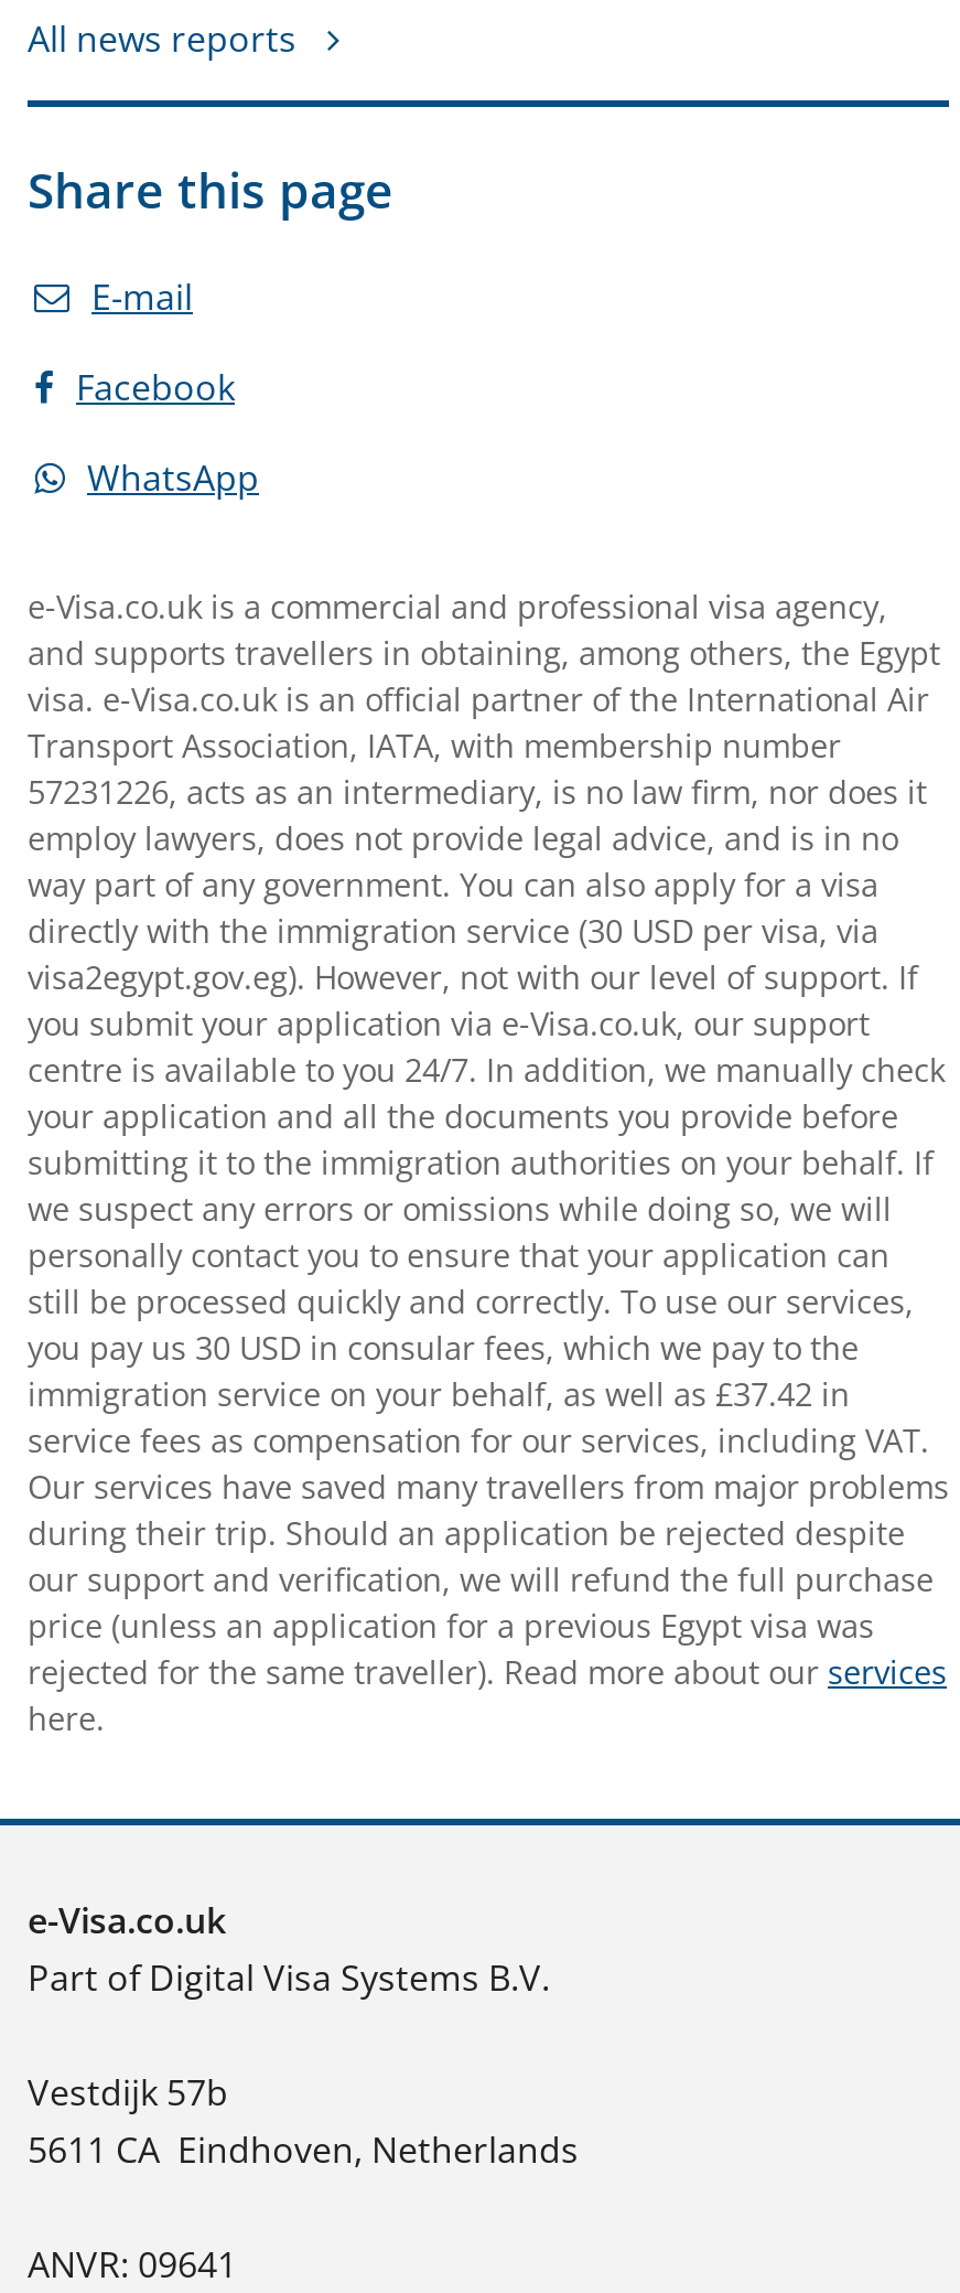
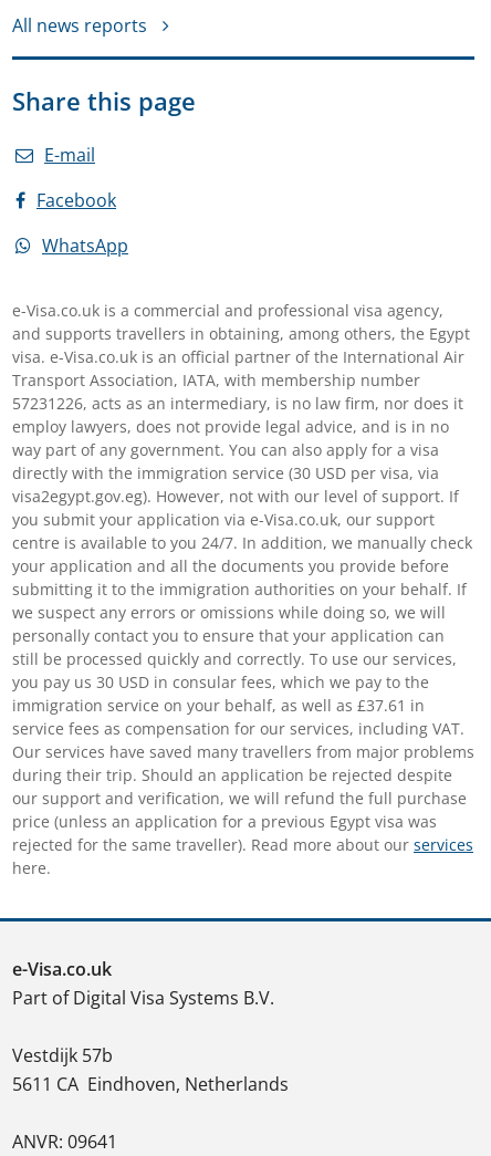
- immigration service on your behalf, as well as £37.42 in
+ immigration service on your behalf, as well as £37.61 in
